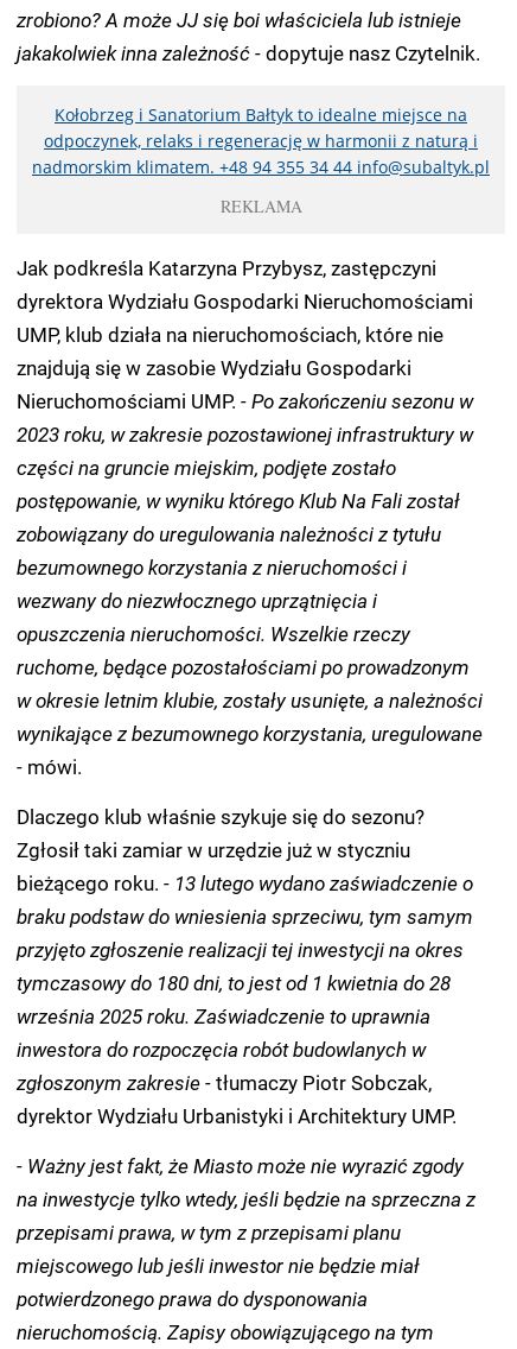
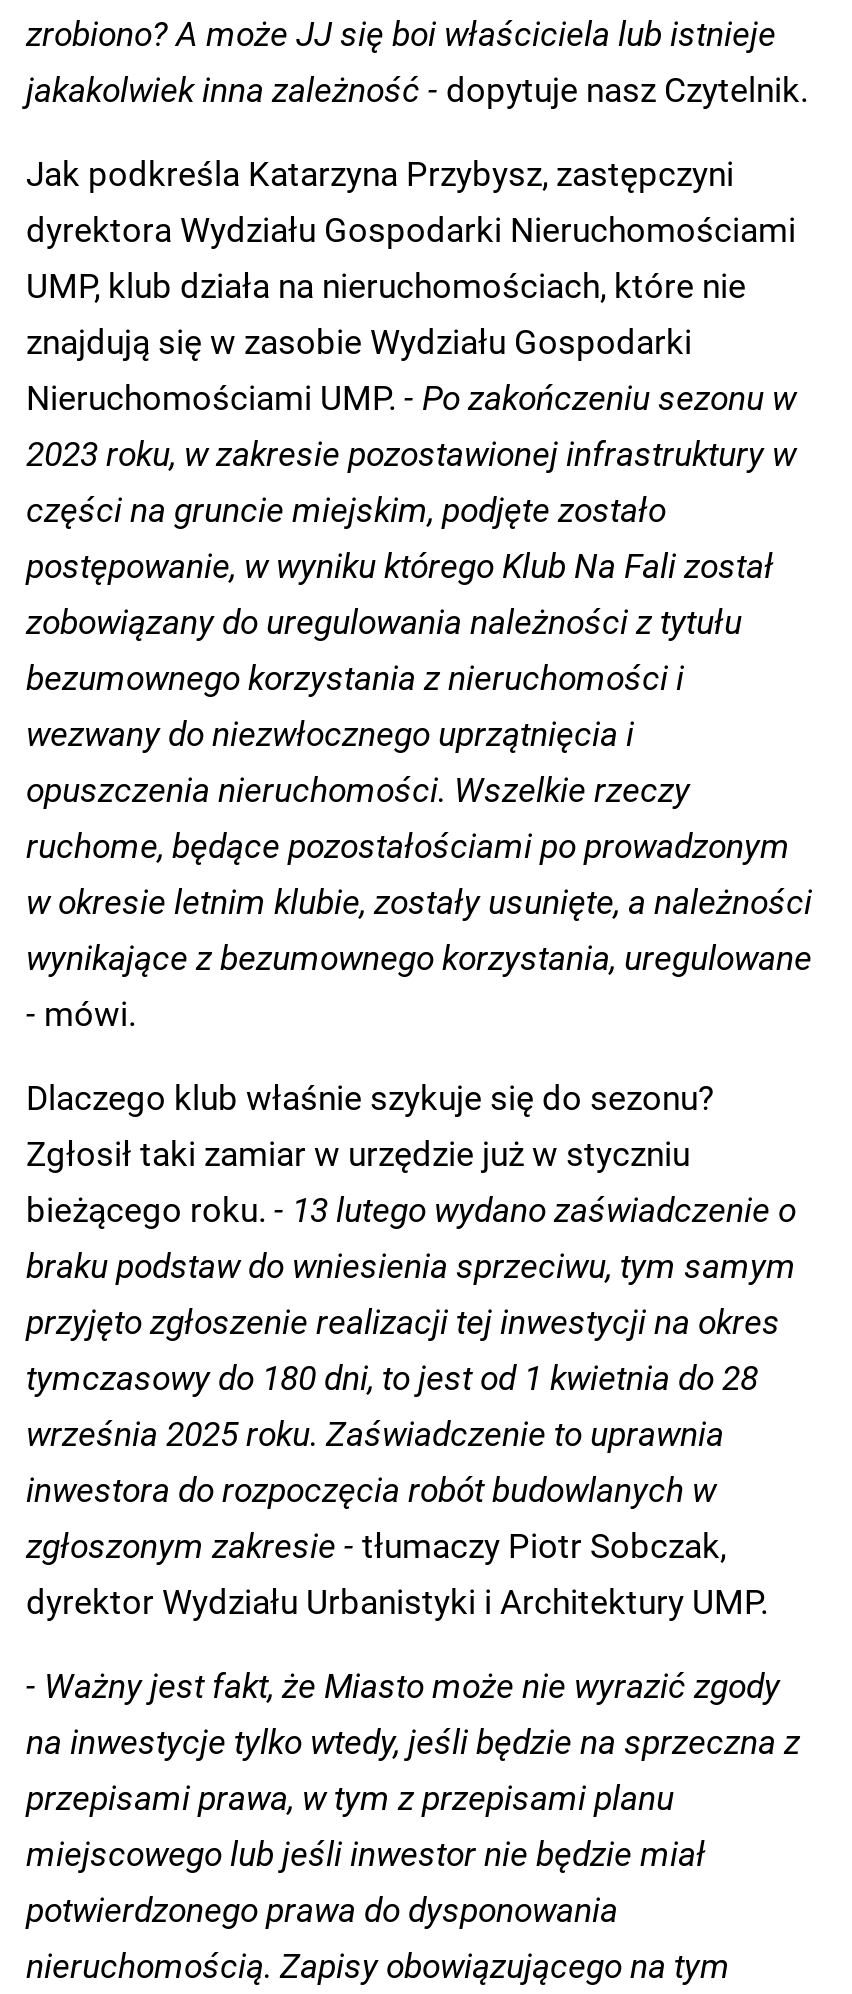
- Kołobrzeg i Sanatorium Bałtyk to idealne miejsce na
- odpoczynek, relaks i regenerację w harmonii z naturą i
- nadmorskim klimatem. +48 94 355 34 44 info@subaltyk.pl
- REKLAMA
